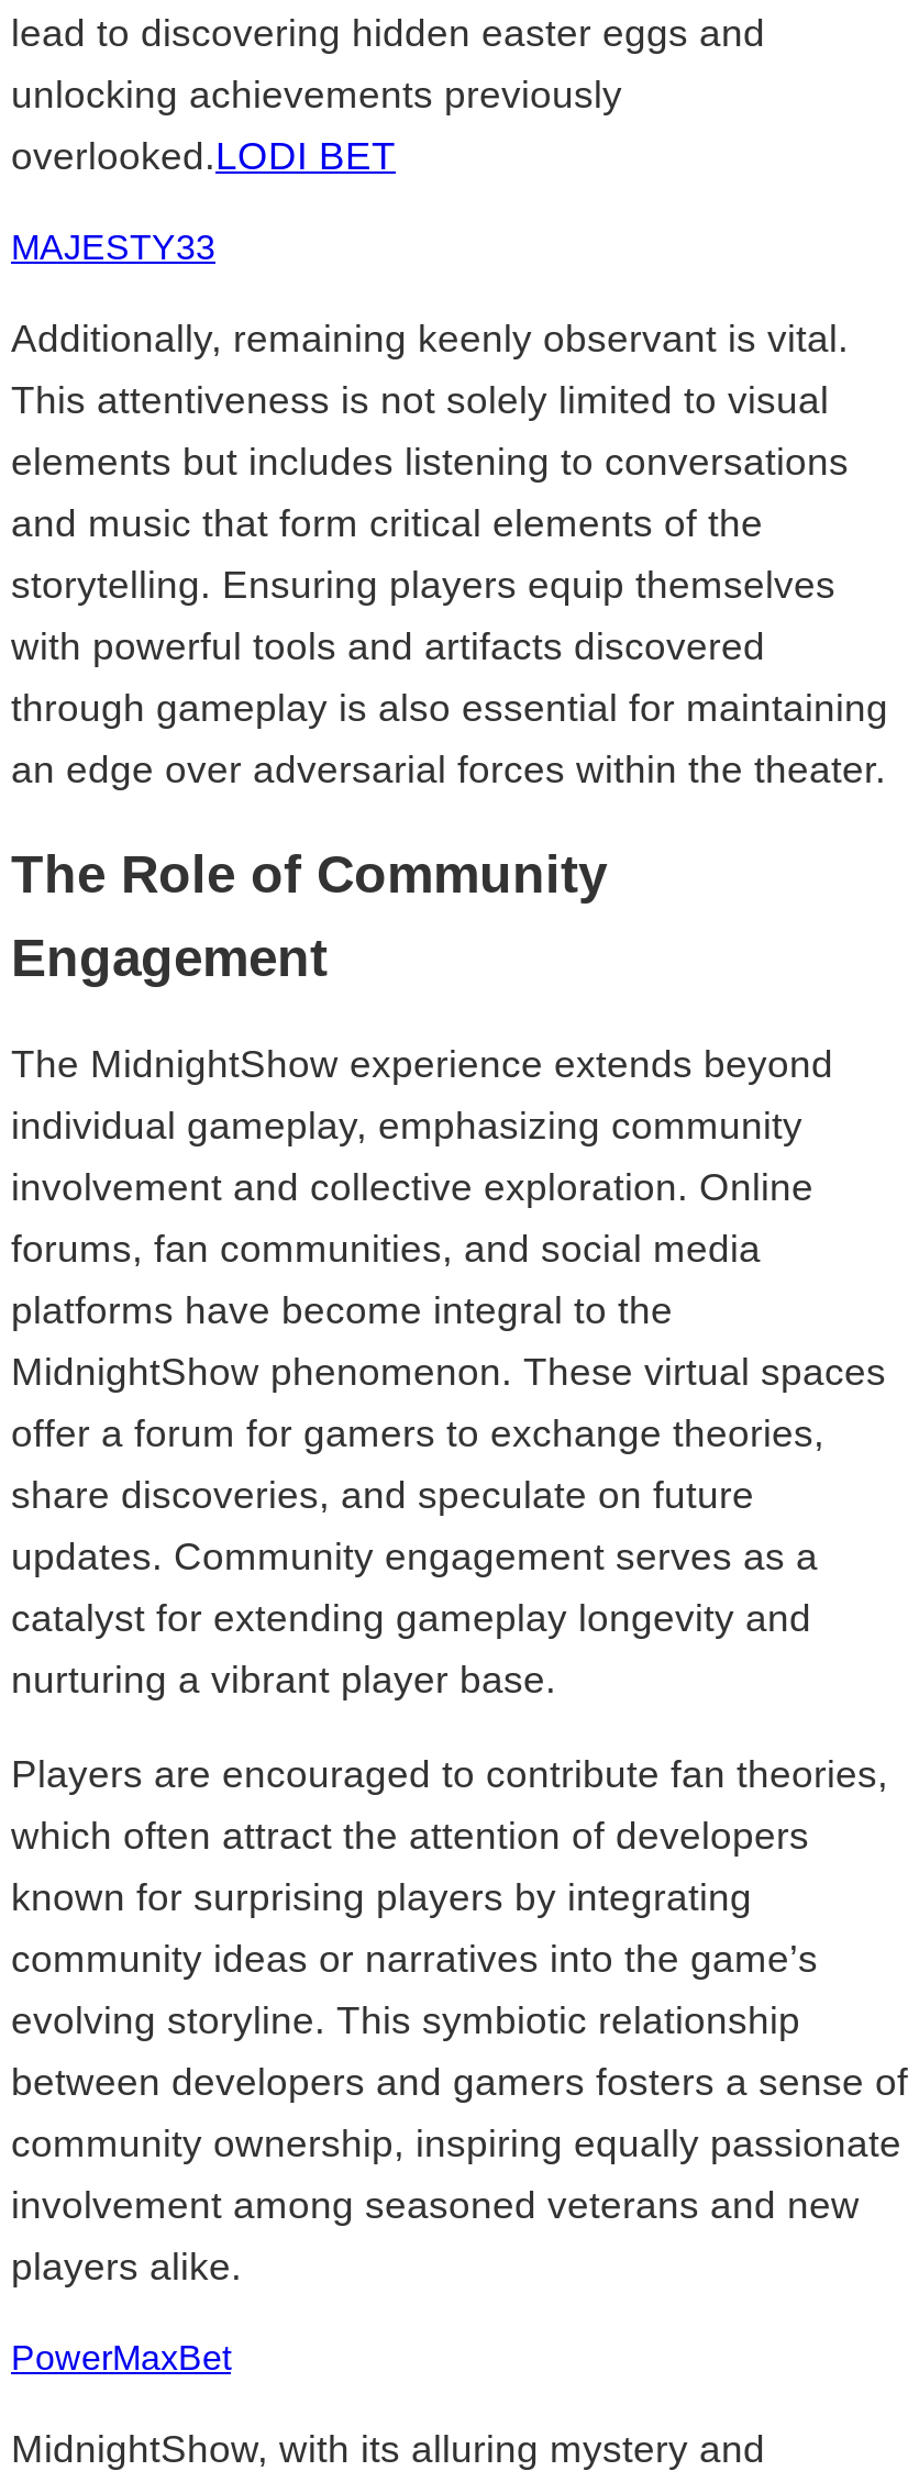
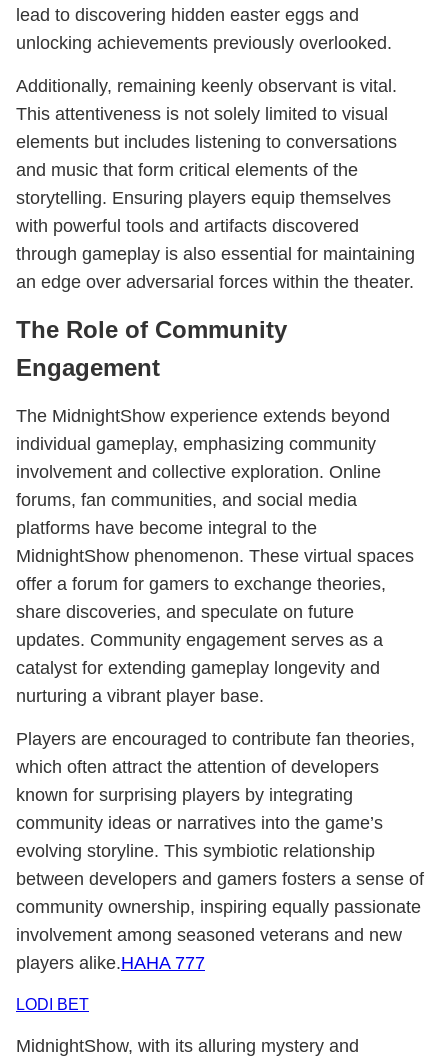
- unlocking achievements previously
- overlooked.LODI BET
- MAJESTY33
+ unlocking achievements previously overlooked.

- players alike.
+ players alike.HAHA 777

- PowerMaxBet
+ LODI BET
